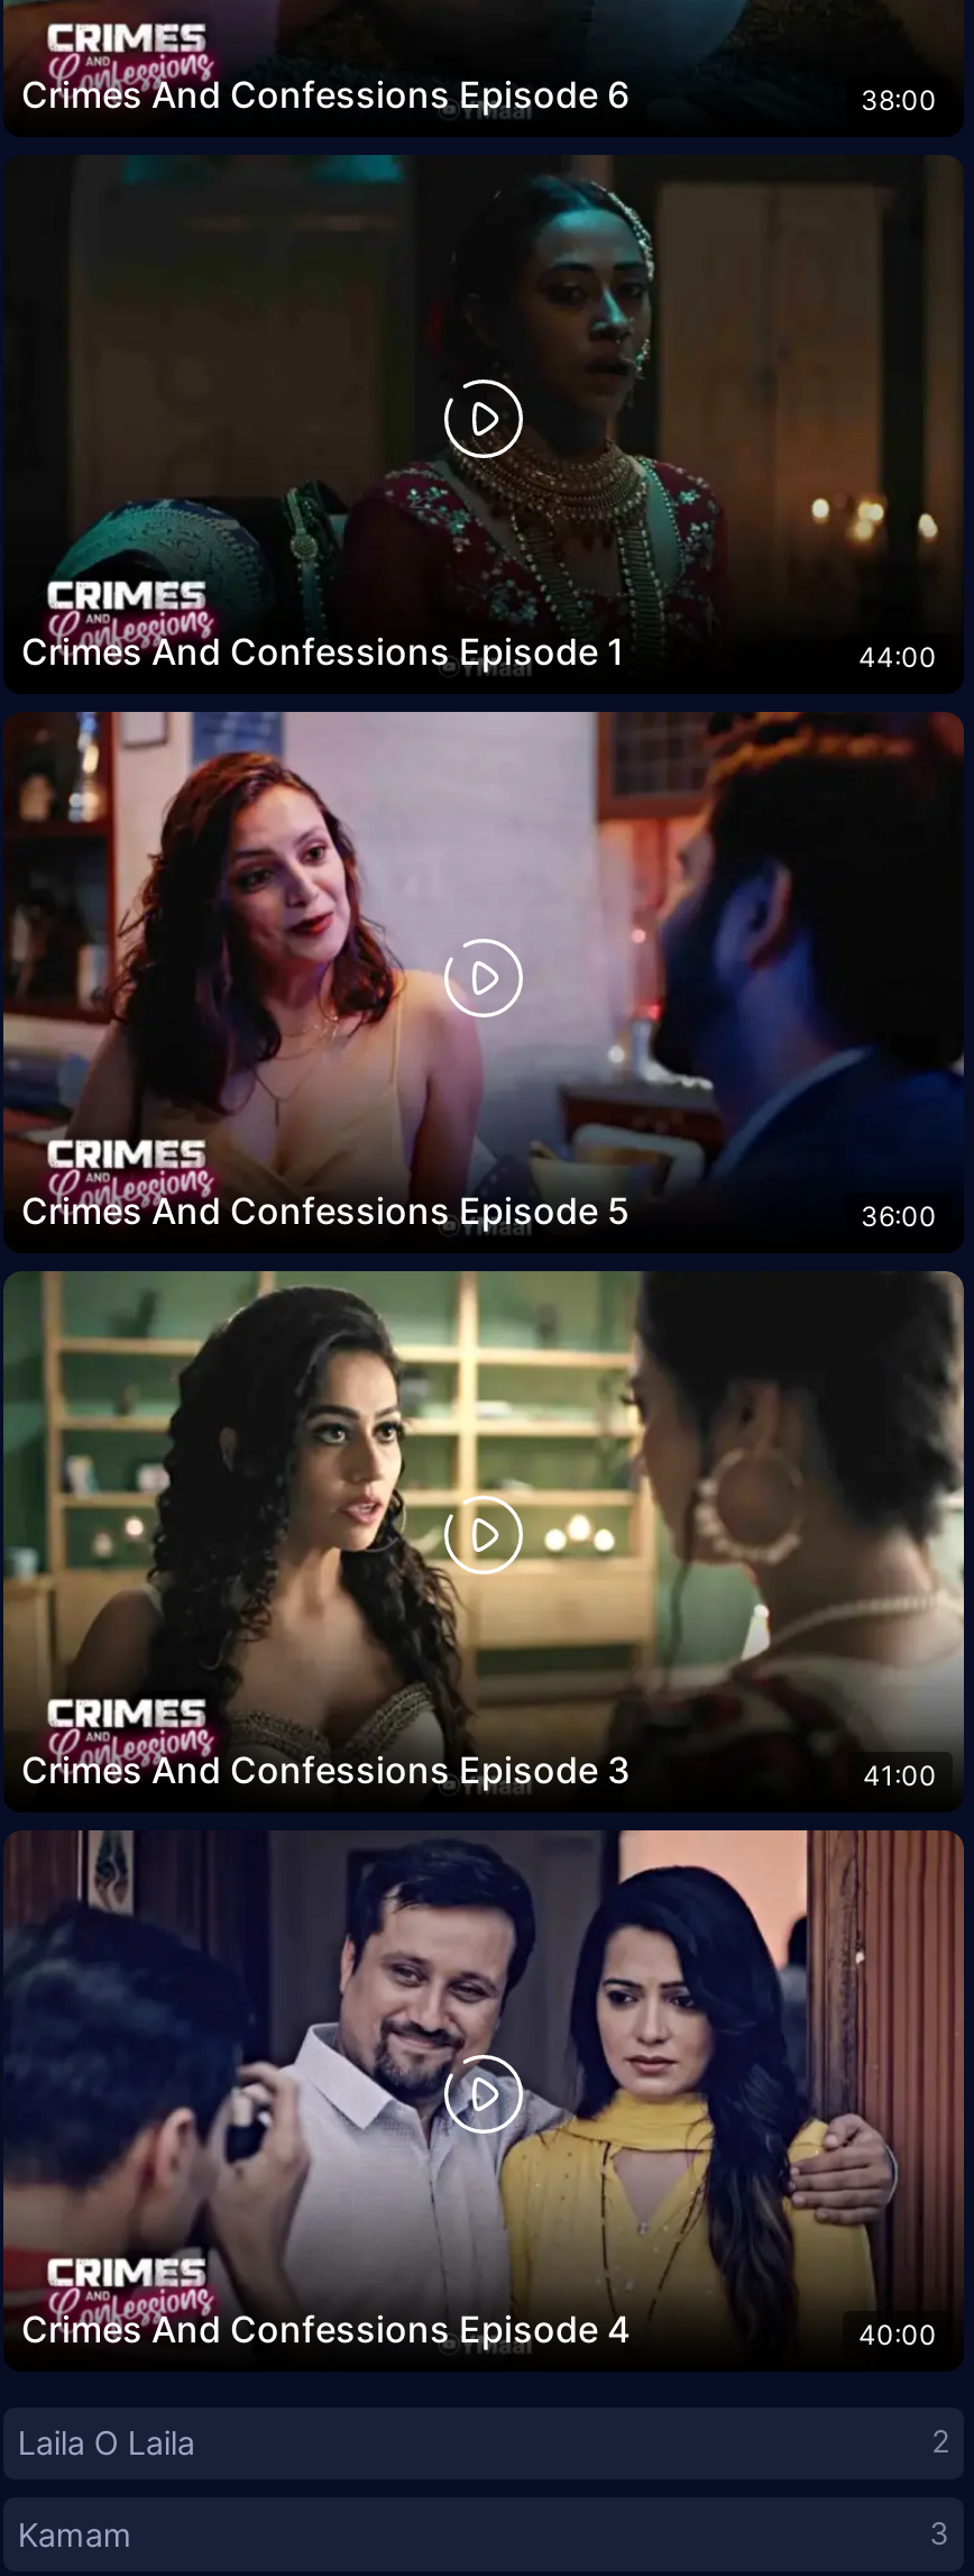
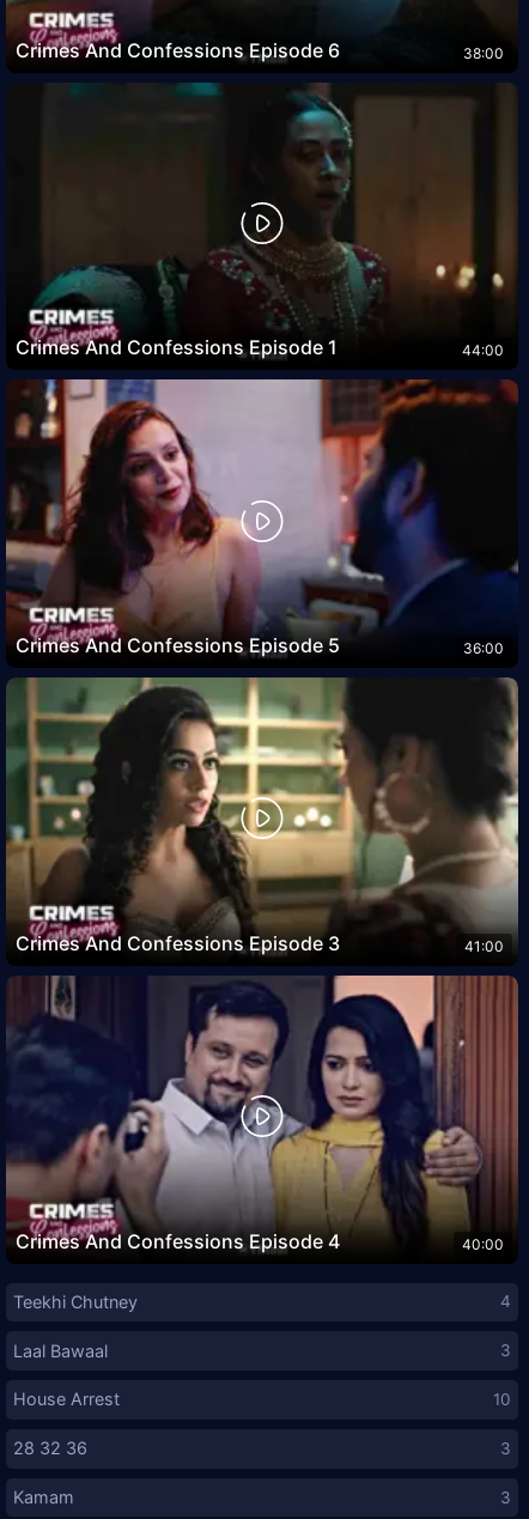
- Laila O Laila
- 2
+ Teekhi Chutney
+ 4
+ Laal Bawaal
+ 3
+ House Arrest
+ 10
+ 28 32 36
+ 3
